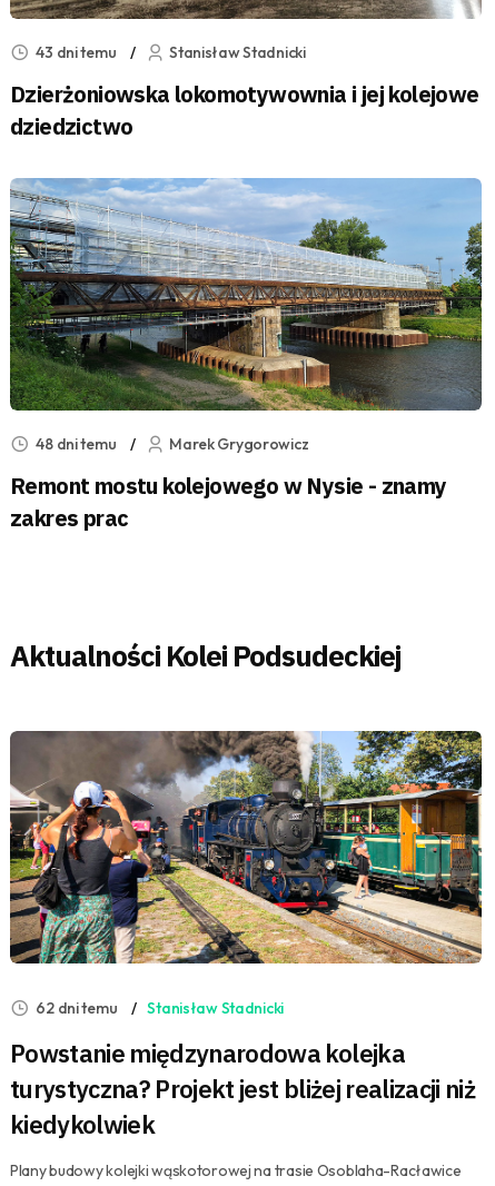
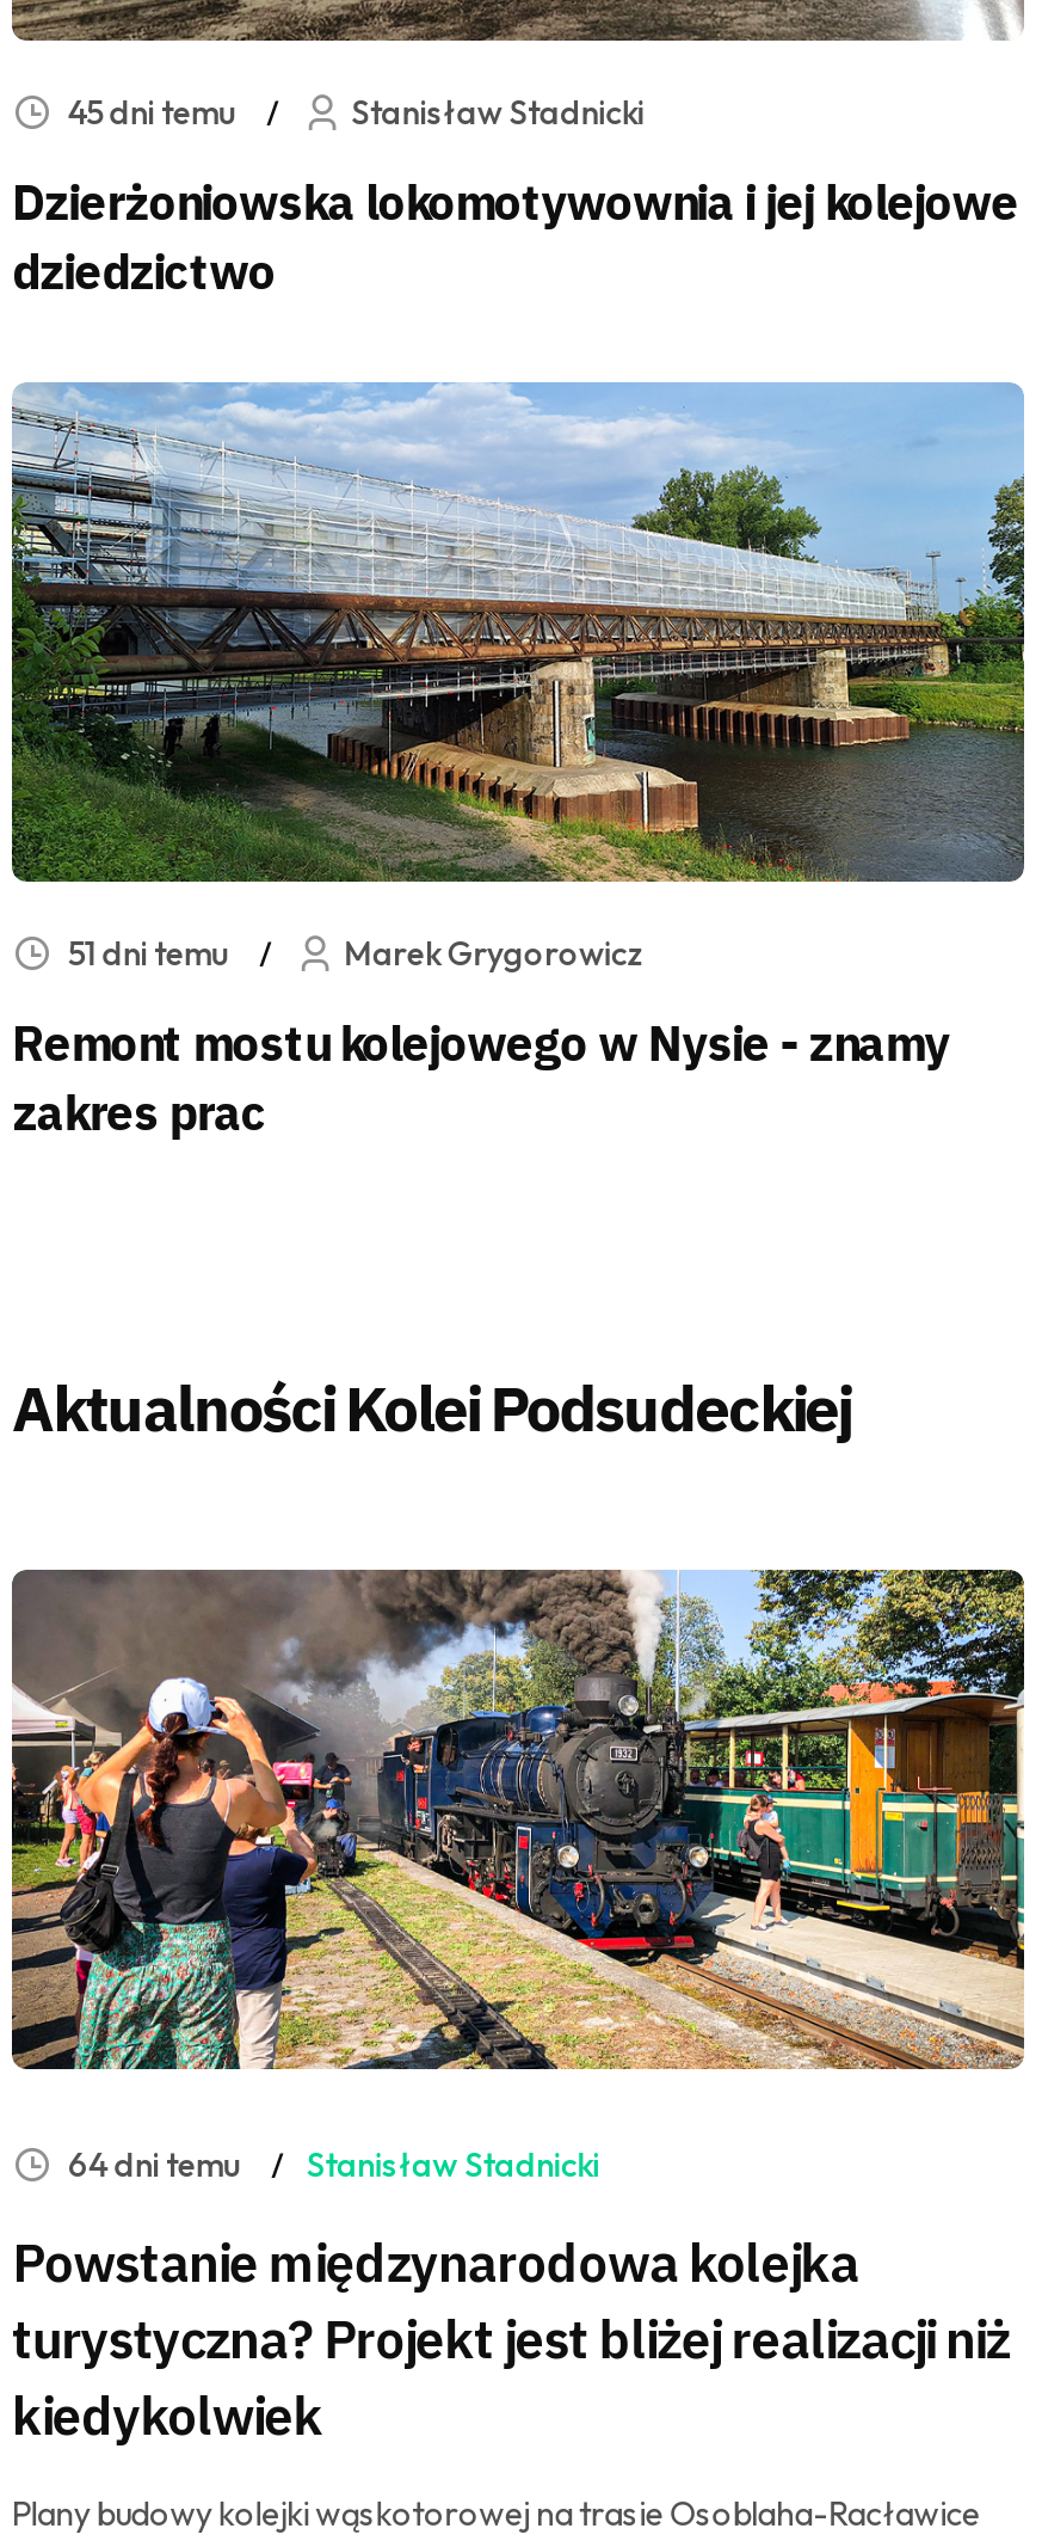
- 43 dni temu
+ 45 dni temu

- 48 dni temu
+ 51 dni temu

- 62 dni temu Stanisław Stadnicki
+ 64 dni temu Stanisław Stadnicki
